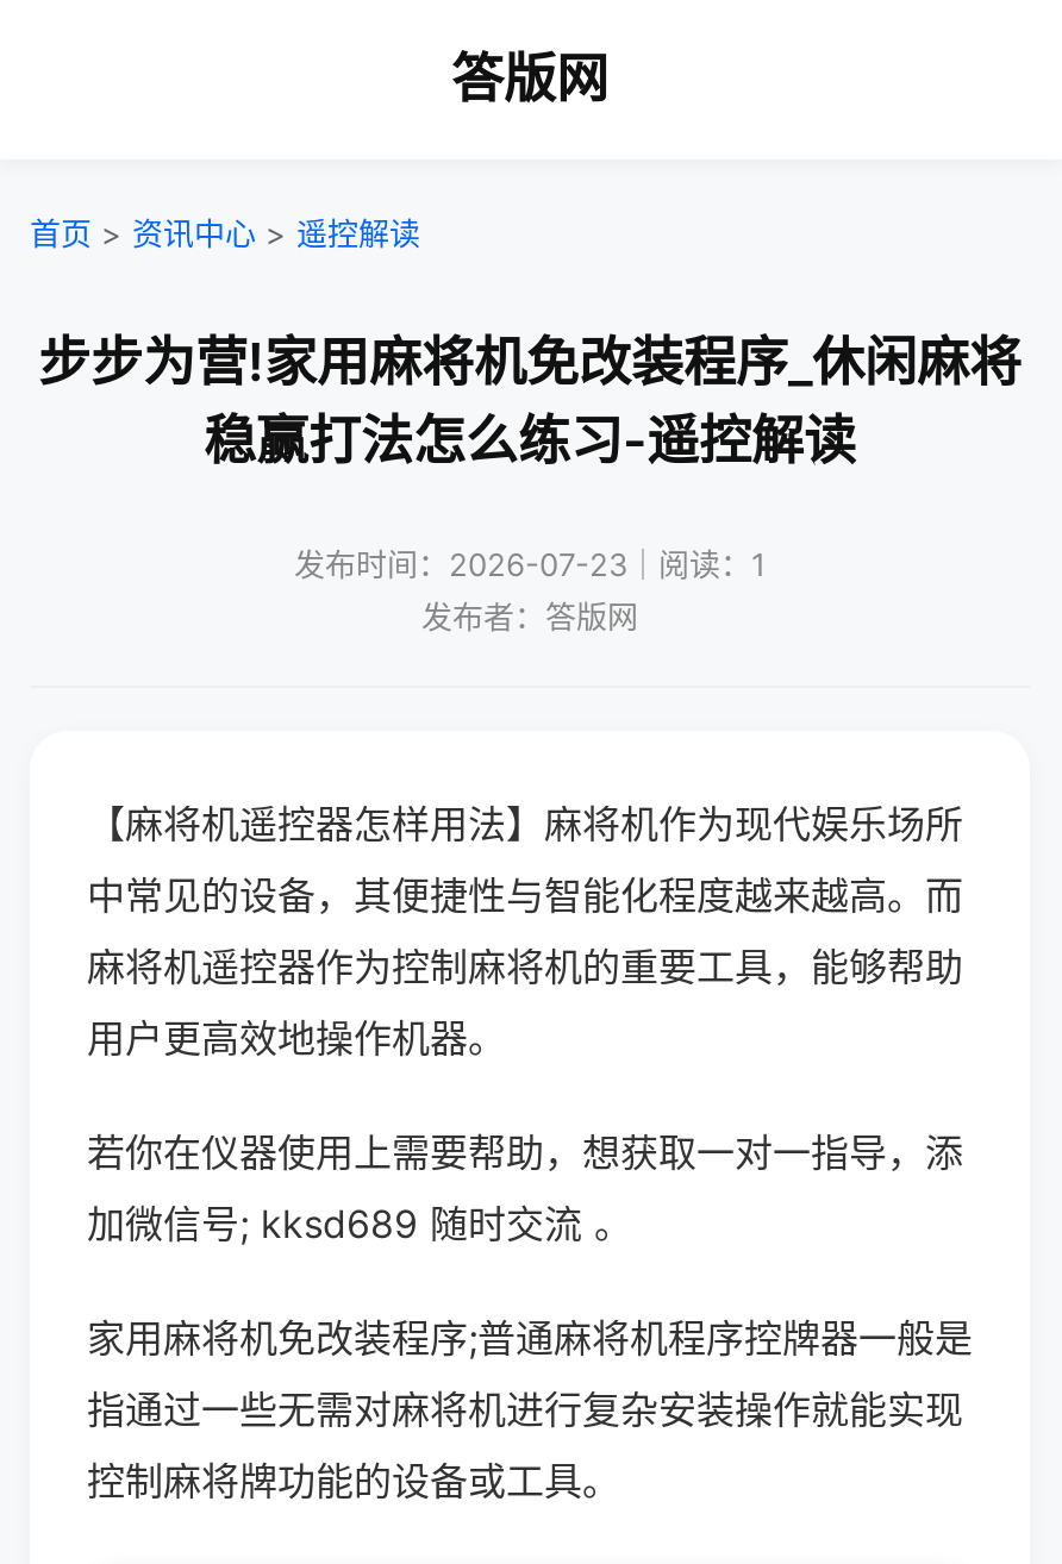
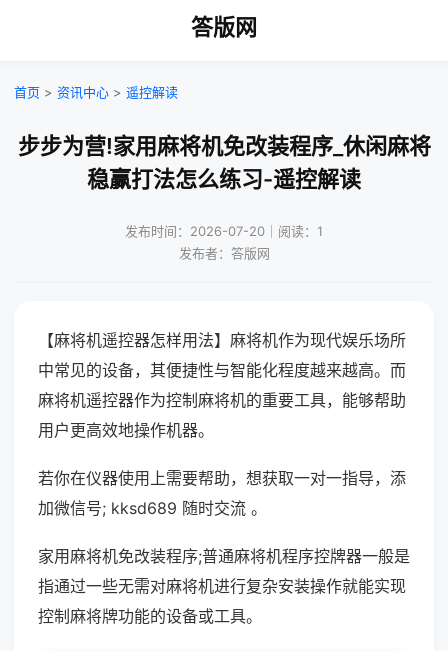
- 发布时间：2026-07-23｜阅读：1
+ 发布时间：2026-07-20｜阅读：1
